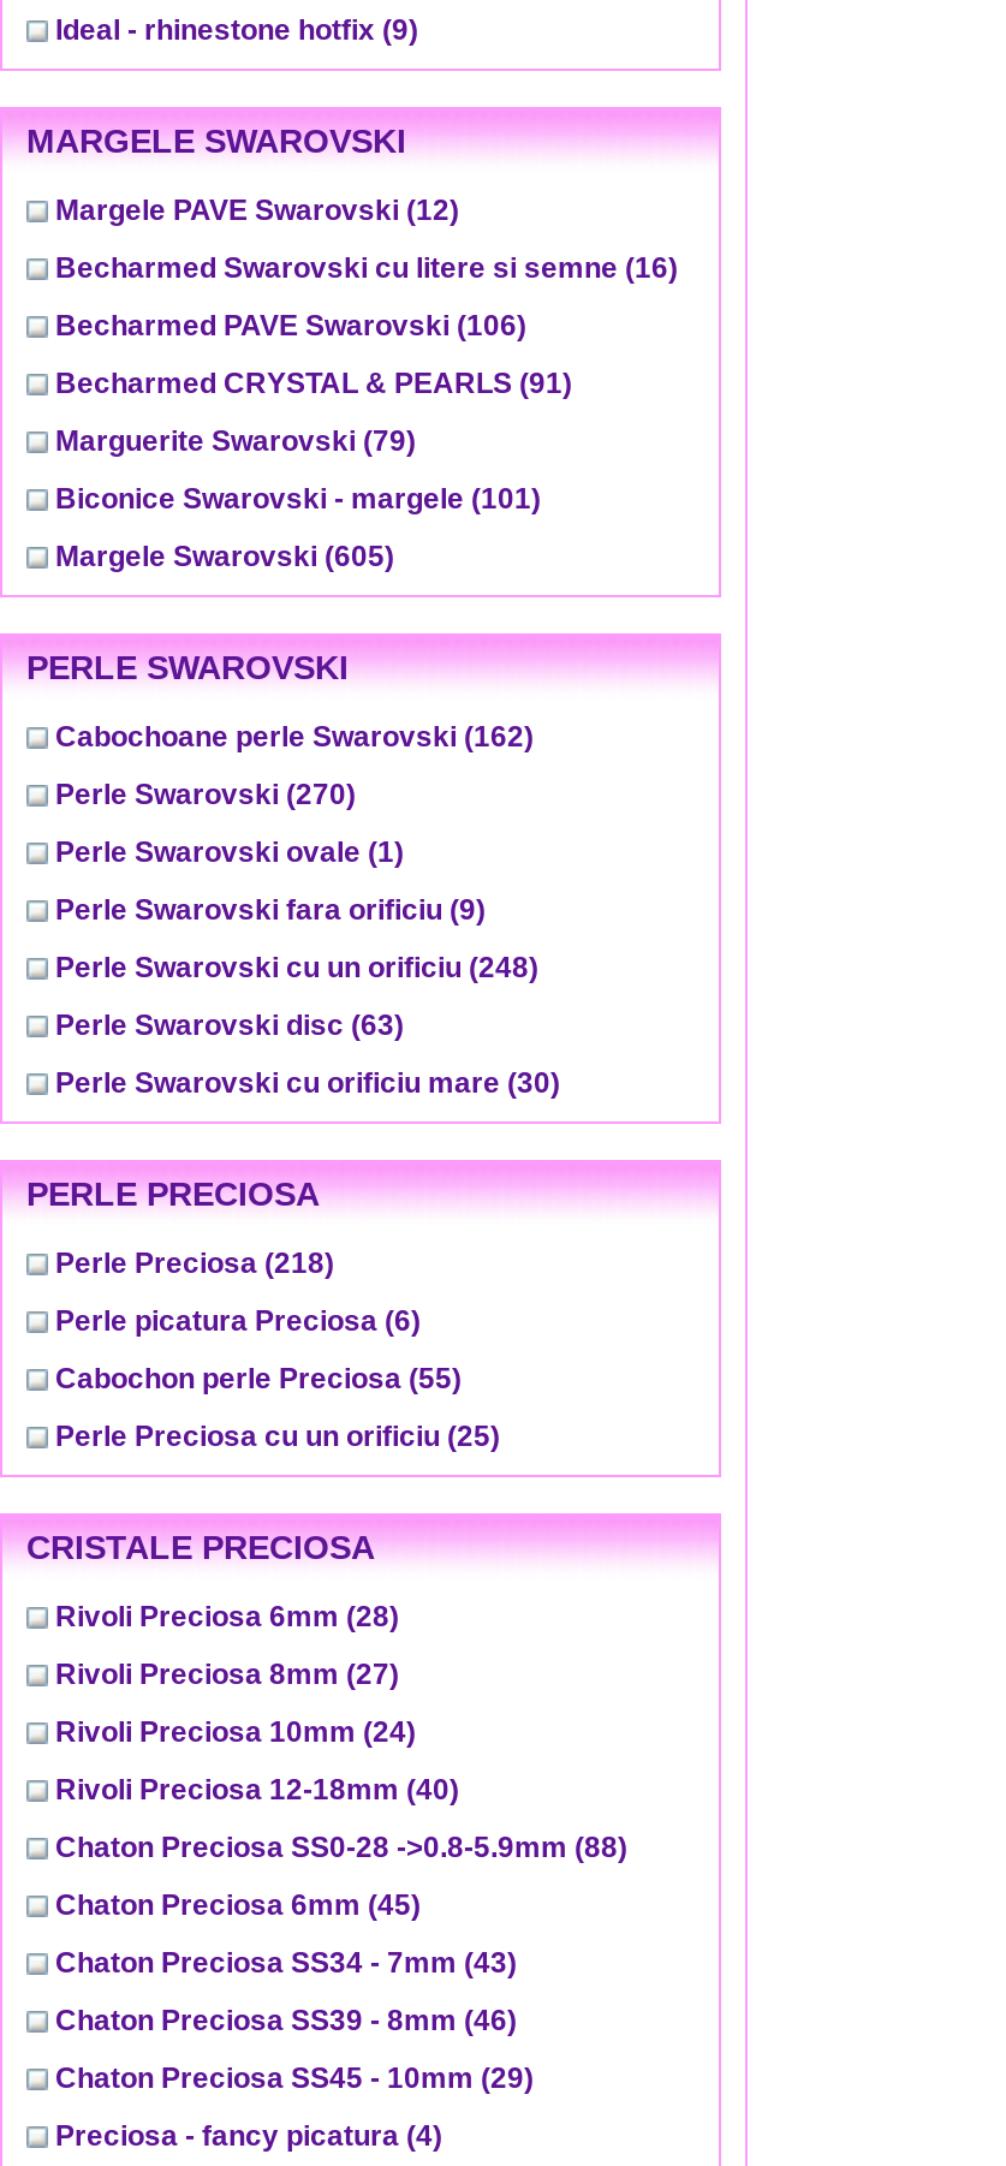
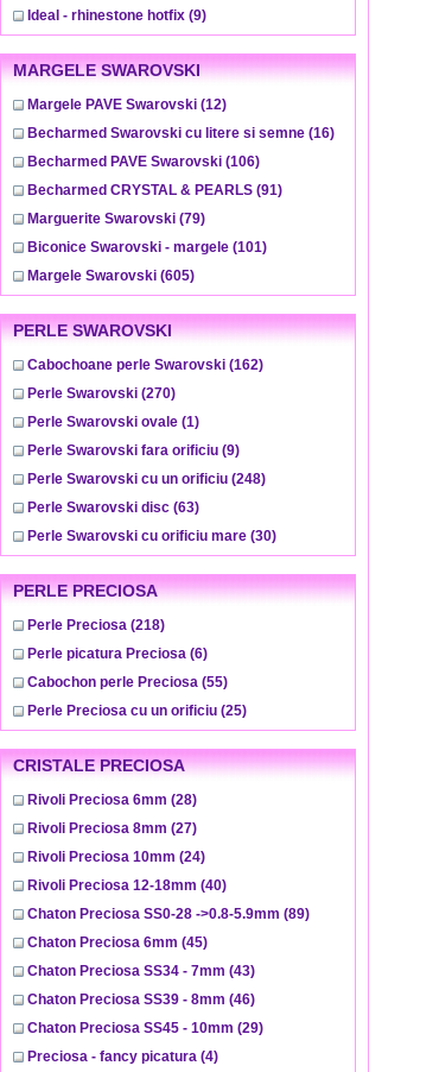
- Chaton Preciosa SS0-28 ->0.8-5.9mm (88)
+ Chaton Preciosa SS0-28 ->0.8-5.9mm (89)
